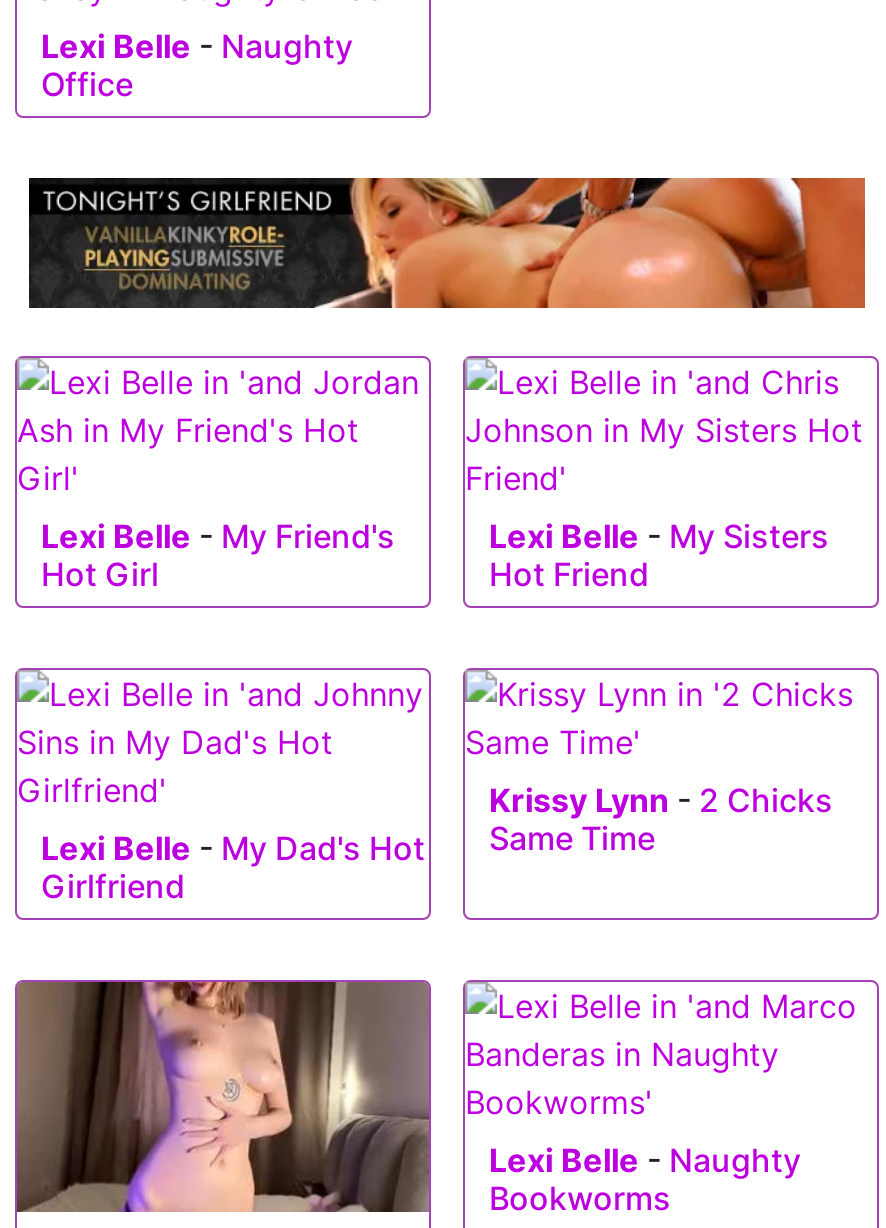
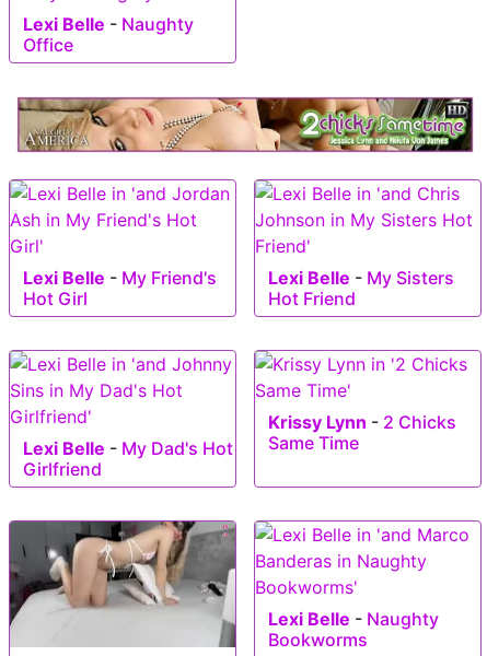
- [image]
+ [image]

- [image]
+ [image]
